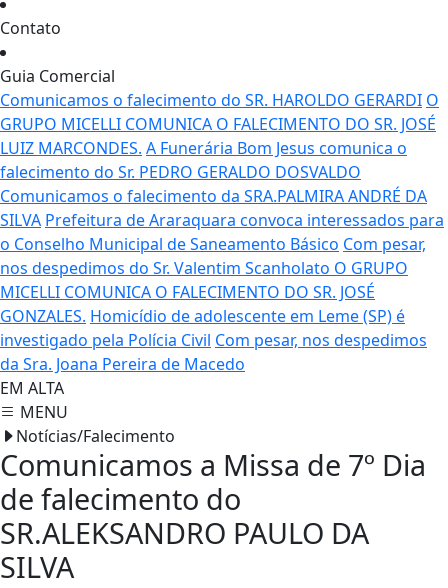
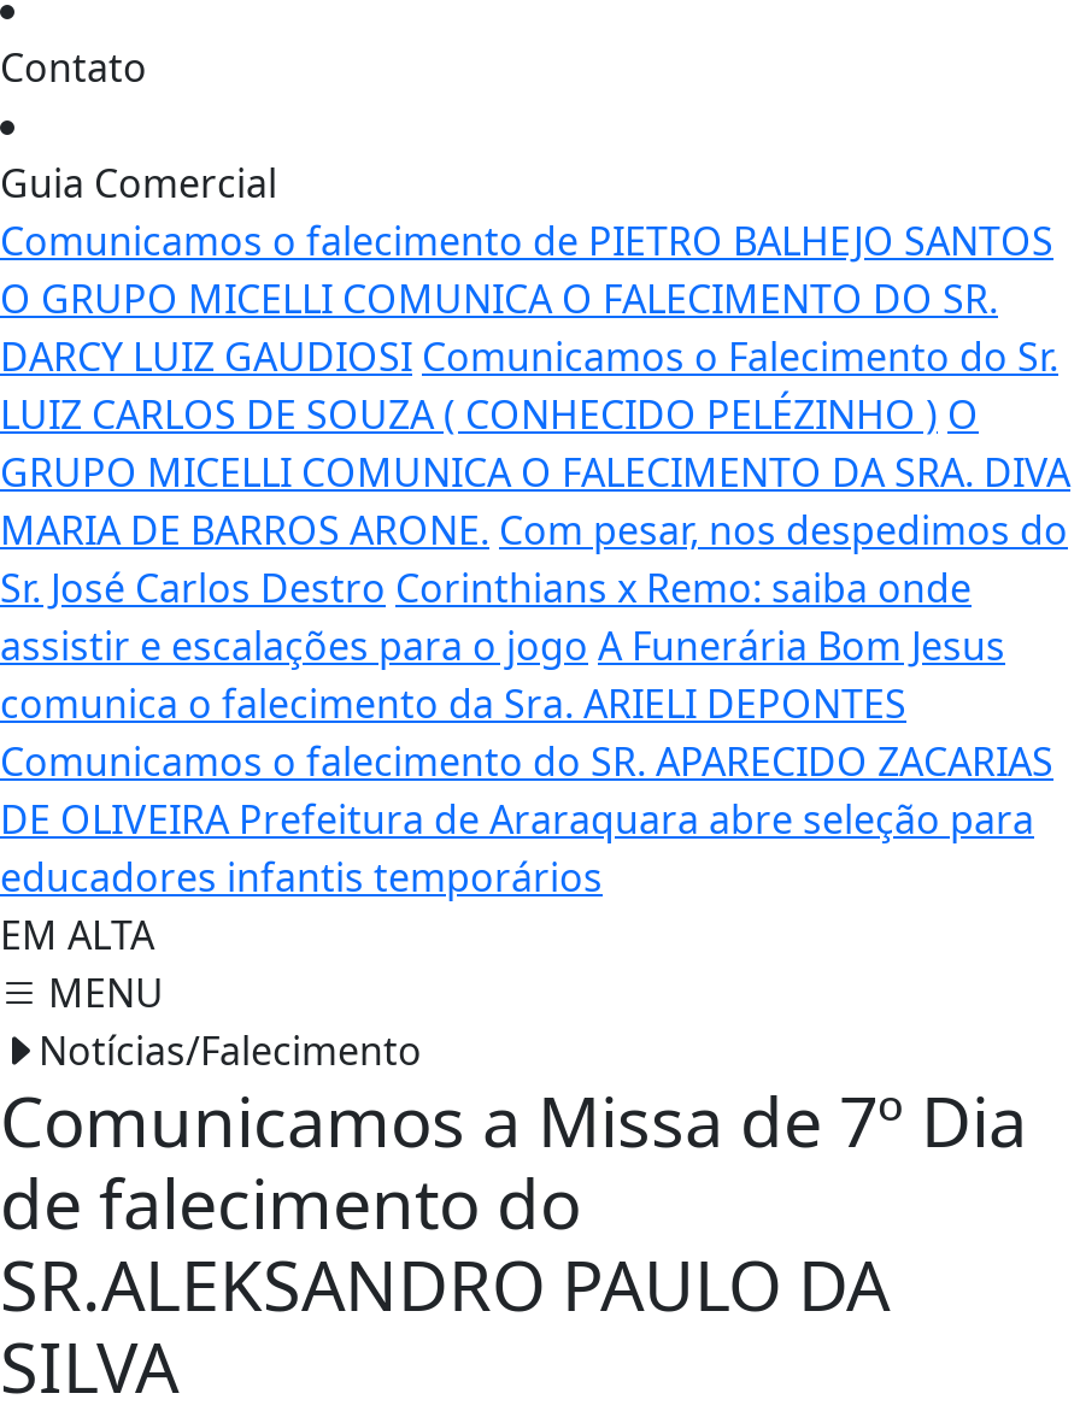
- Comunicamos o falecimento do SR. HAROLDO GERARDI O
- GRUPO MICELLI COMUNICA O FALECIMENTO DO SR. JOSÉ
- LUIZ MARCONDES. A Funerária Bom Jesus comunica o
- falecimento do Sr. PEDRO GERALDO DOSVALDO
- Comunicamos o falecimento da SRA.PALMIRA ANDRÉ DA
- SILVA Prefeitura de Araraquara convoca interessados para
- o Conselho Municipal de Saneamento Básico Com pesar,
- nos despedimos do Sr. Valentim Scanholato O GRUPO
- MICELLI COMUNICA O FALECIMENTO DO SR. JOSÉ
- GONZALES. Homicídio de adolescente em Leme (SP) é
- investigado pela Polícia Civil Com pesar, nos despedimos
- da Sra. Joana Pereira de Macedo
+ Comunicamos o falecimento de PIETRO BALHEJO SANTOS
+ O GRUPO MICELLI COMUNICA O FALECIMENTO DO SR.
+ DARCY LUIZ GAUDIOSI Comunicamos o Falecimento do Sr.
+ LUIZ CARLOS DE SOUZA ( CONHECIDO PELÉZINHO ) O
+ GRUPO MICELLI COMUNICA O FALECIMENTO DA SRA. DIVA
+ MARIA DE BARROS ARONE. Com pesar, nos despedimos do
+ Sr. José Carlos Destro Corinthians x Remo: saiba onde
+ assistir e escalações para o jogo A Funerária Bom Jesus
+ comunica o falecimento da Sra. ARIELI DEPONTES
+ Comunicamos o falecimento do SR. APARECIDO ZACARIAS
+ DE OLIVEIRA Prefeitura de Araraquara abre seleção para
+ educadores infantis temporários
